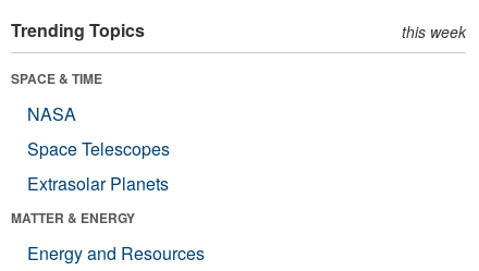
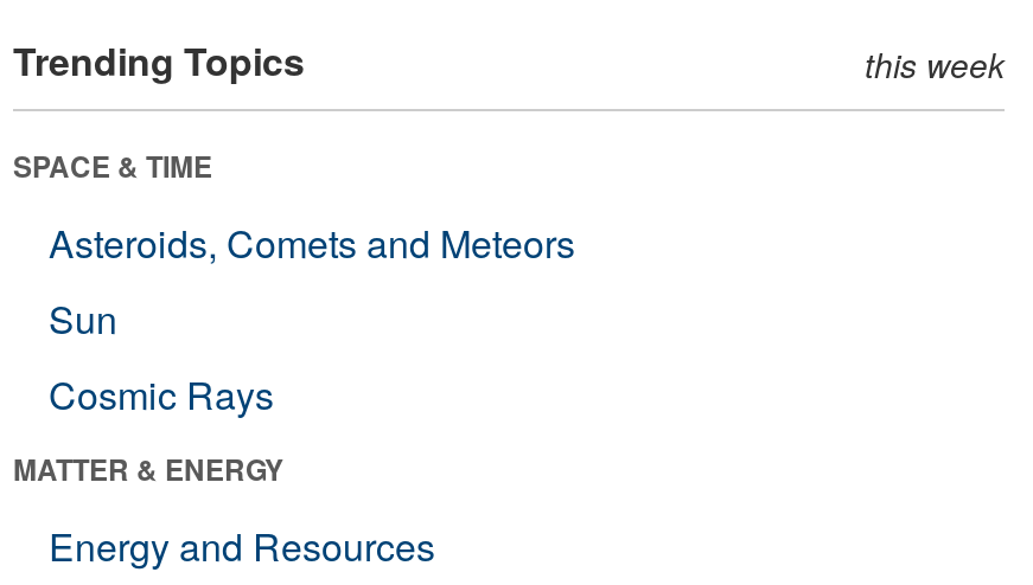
- NASA
- Space Telescopes
- Extrasolar Planets
+ Asteroids, Comets and Meteors
+ Sun
+ Cosmic Rays
